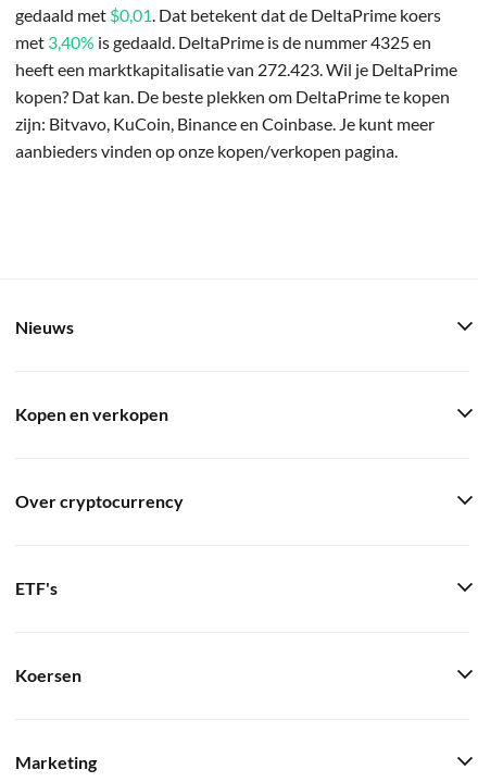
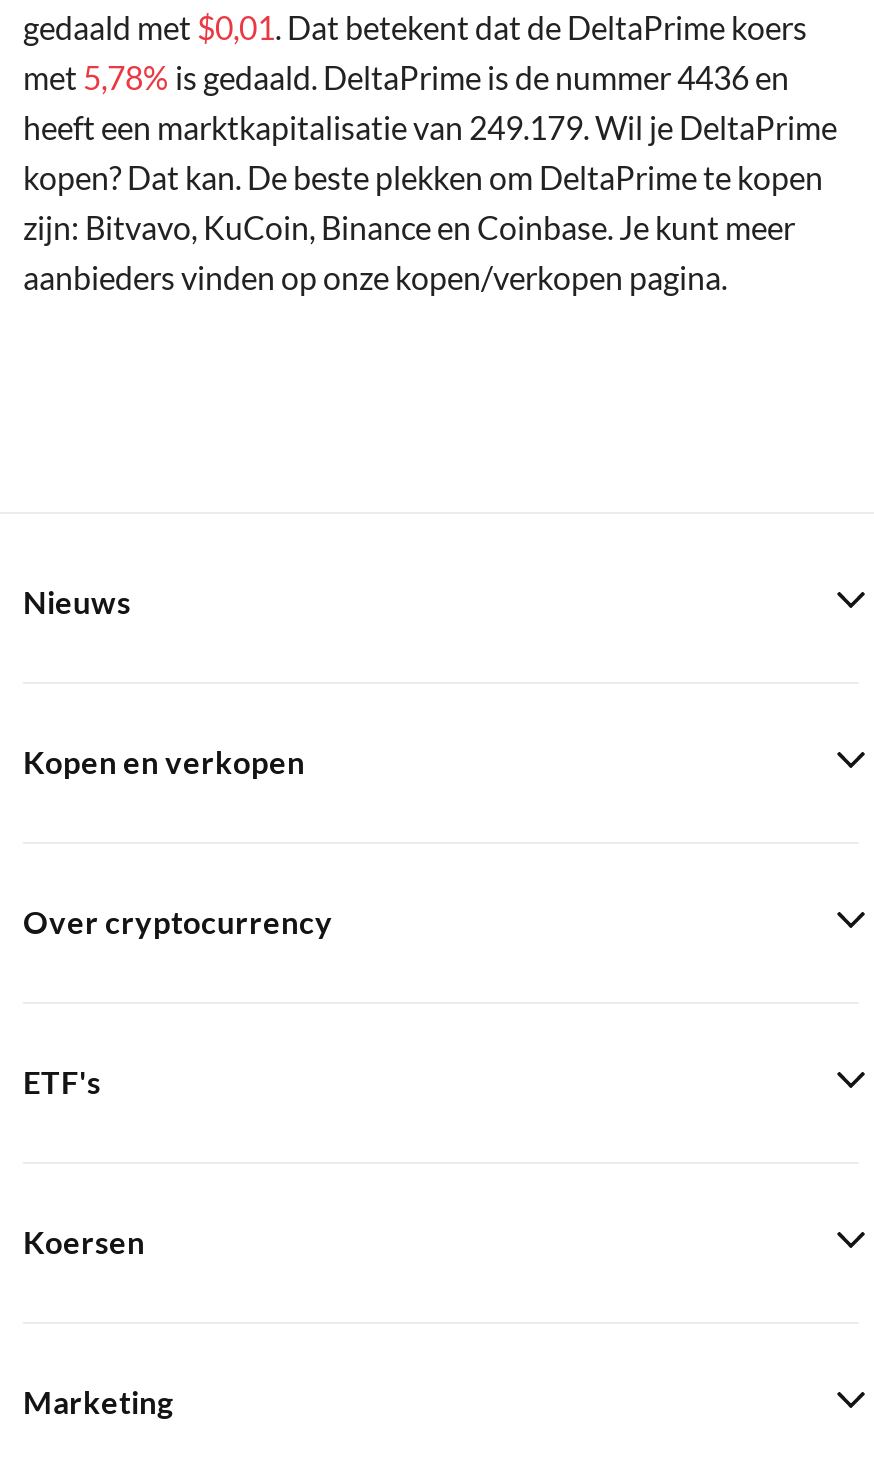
- met 3,40% is gedaald. DeltaPrime is de nummer 4325 en
+ met 5,78% is gedaald. DeltaPrime is de nummer 4436 en

- heeft een marktkapitalisatie van 272.423. Wil je DeltaPrime
+ heeft een marktkapitalisatie van 249.179. Wil je DeltaPrime
